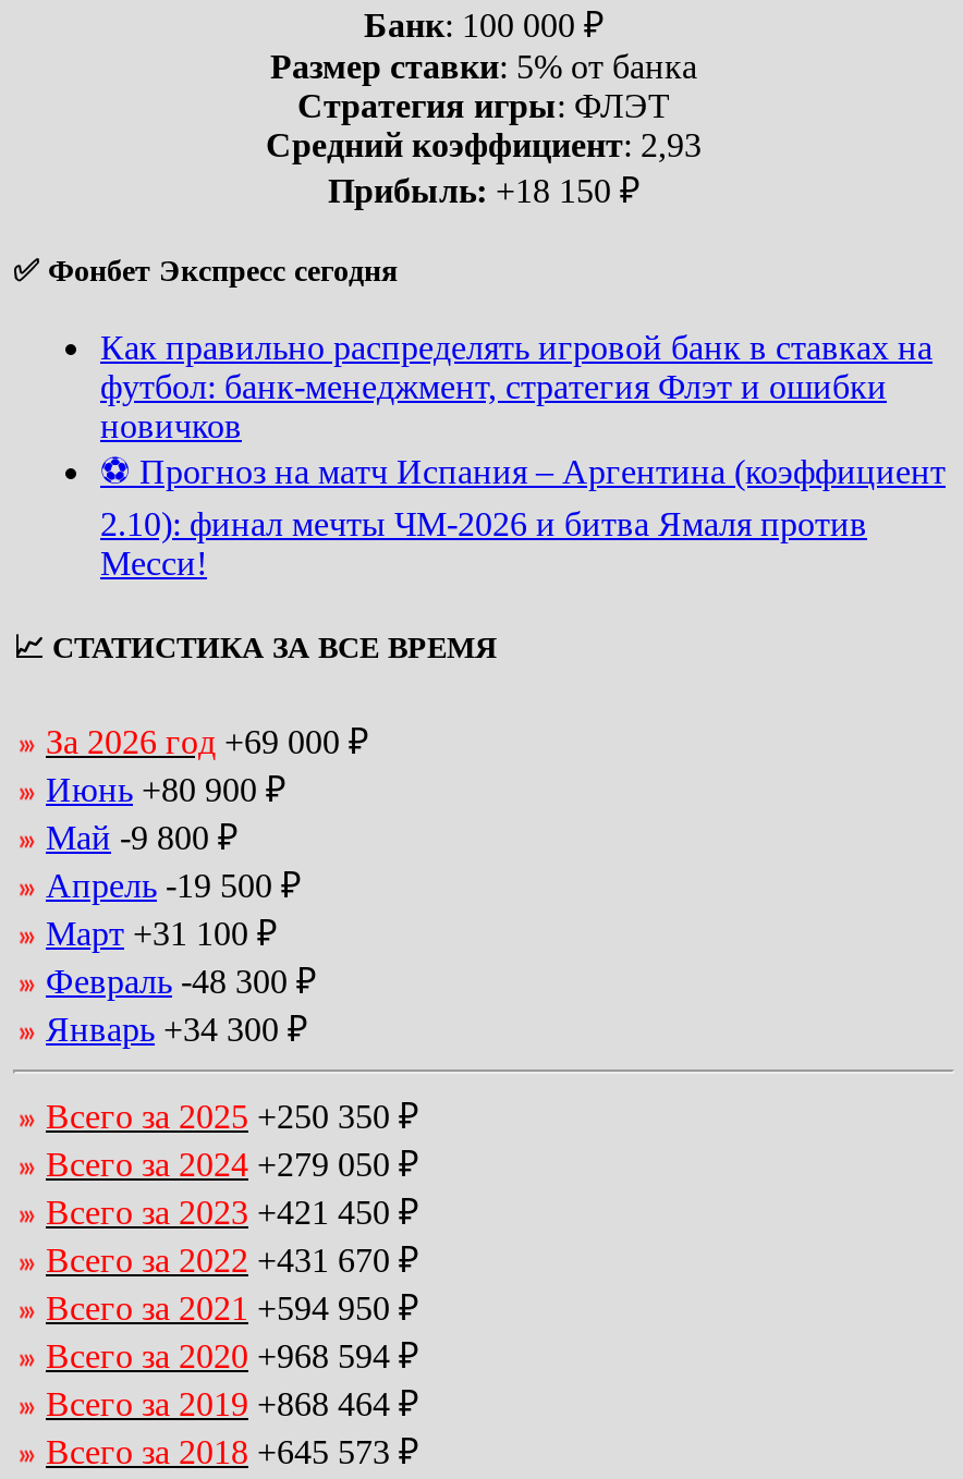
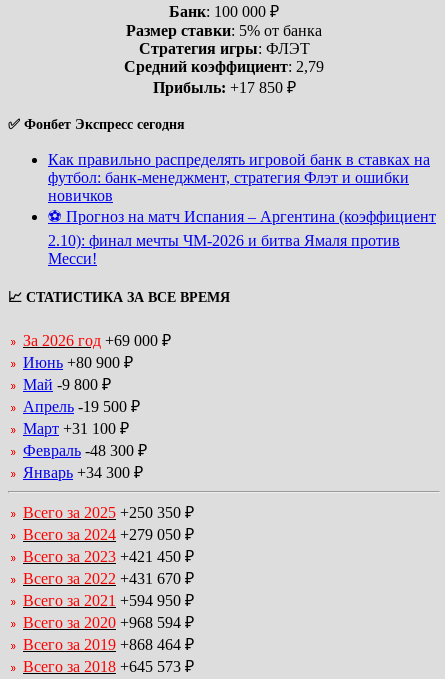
- Средний коэффициент: 2,93
+ Средний коэффициент: 2,79

- Прибыль: +18 150 ₽
+ Прибыль: +17 850 ₽
